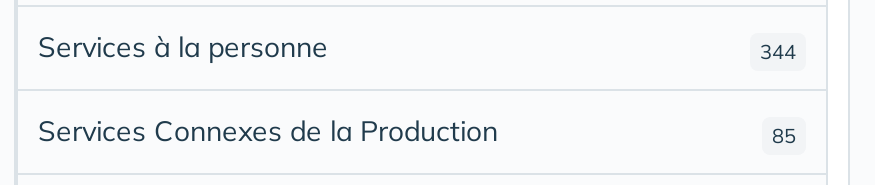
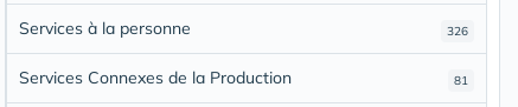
- 344
+ 326

- 85
+ 81
